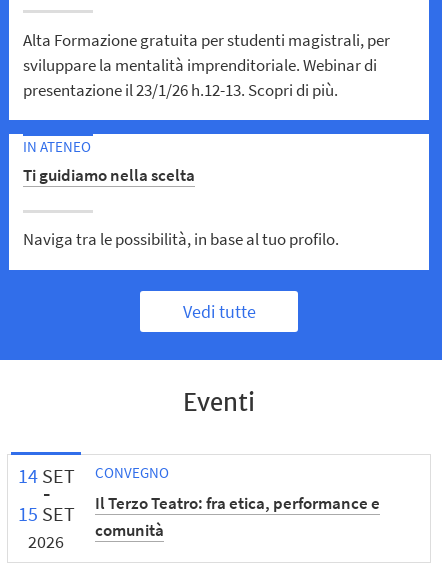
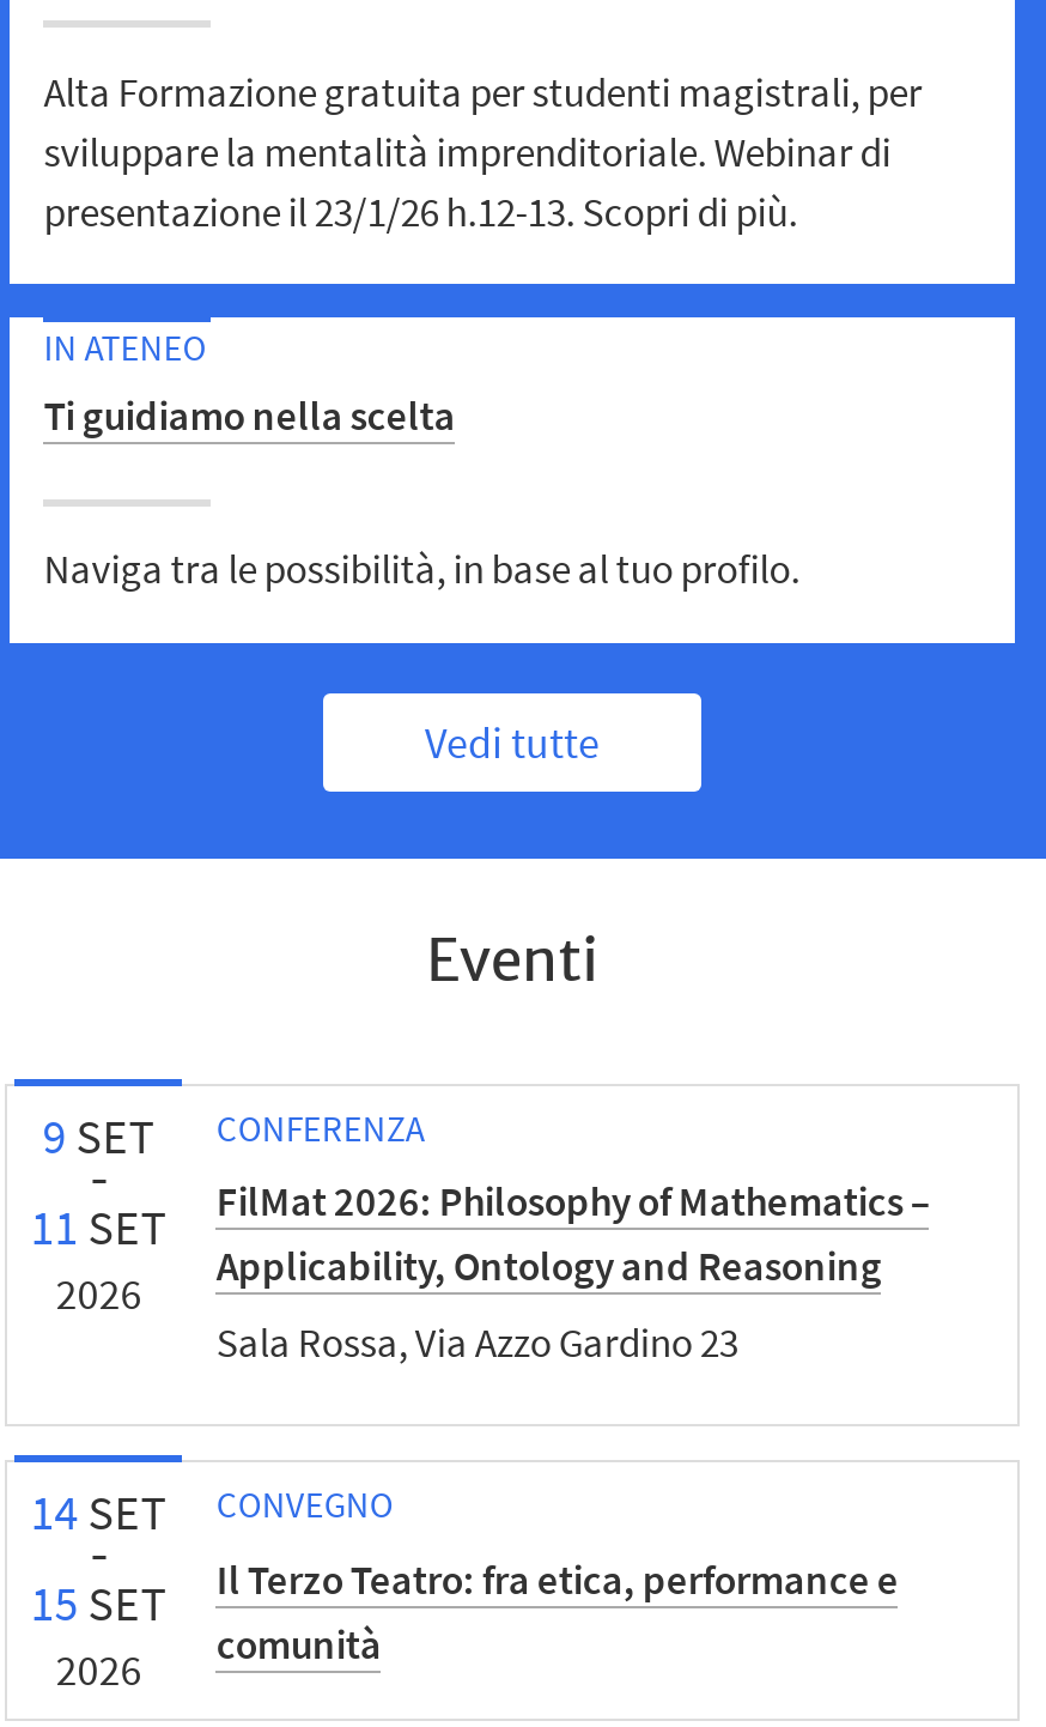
+ 9 SET
+ 11 SET
+ 2026

+ CONFERENZA
+ FilMat 2026: Philosophy of Mathematics –
+ Applicability, Ontology and Reasoning
+ Sala Rossa, Via Azzo Gardino 23
